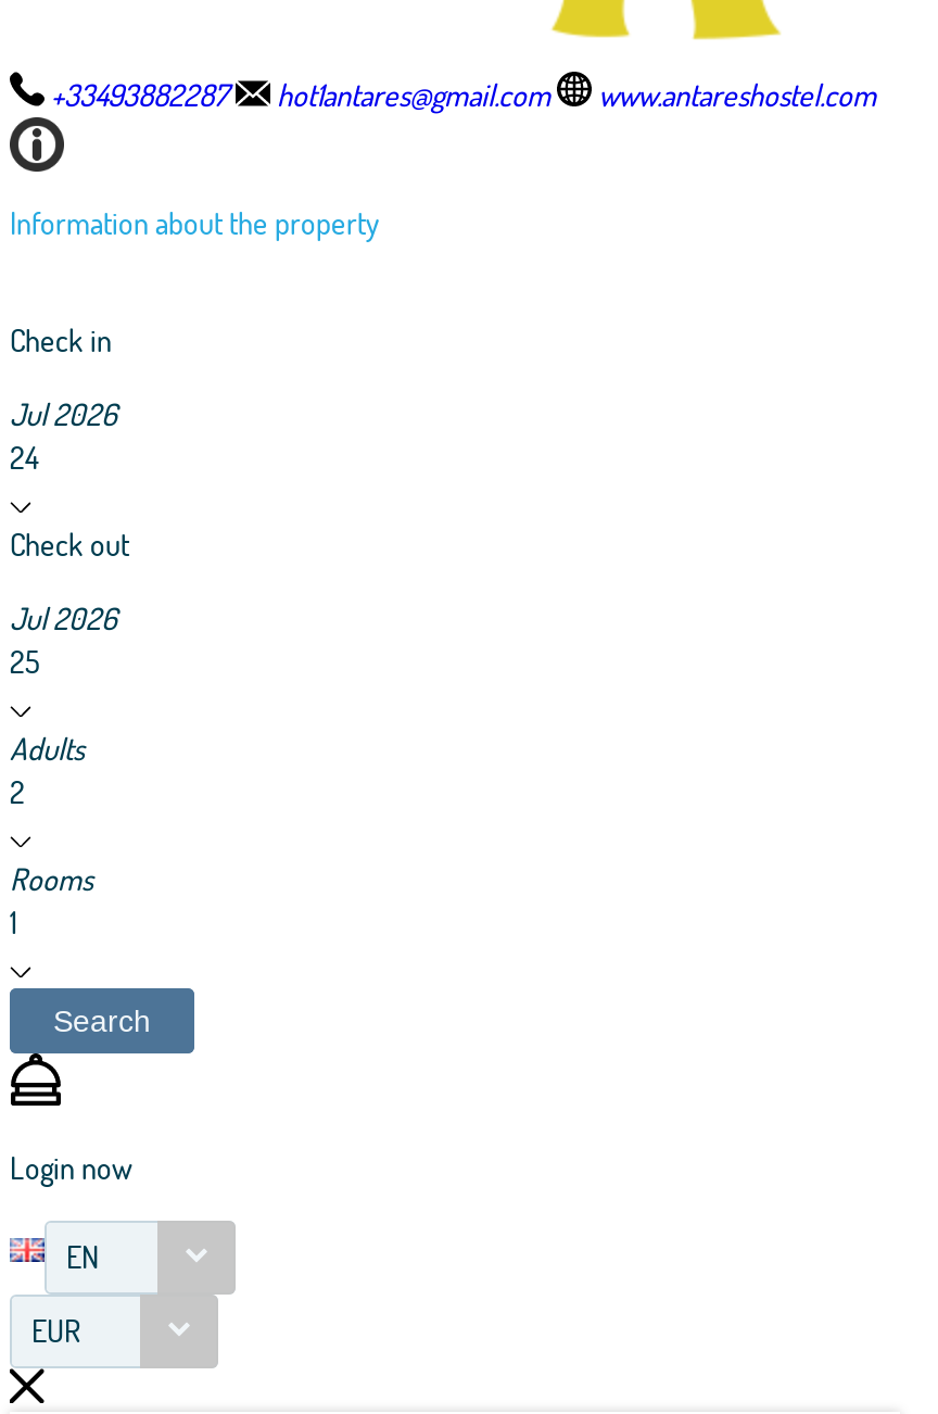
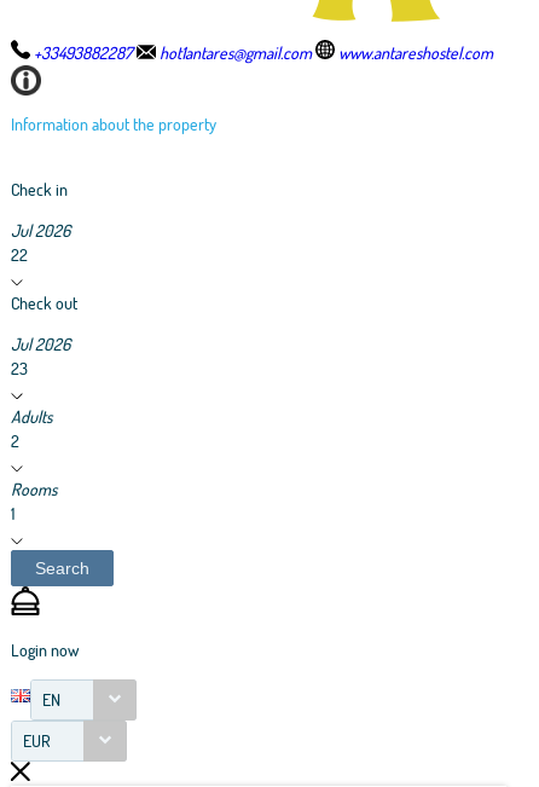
- 24
+ 22

- 25
+ 23
